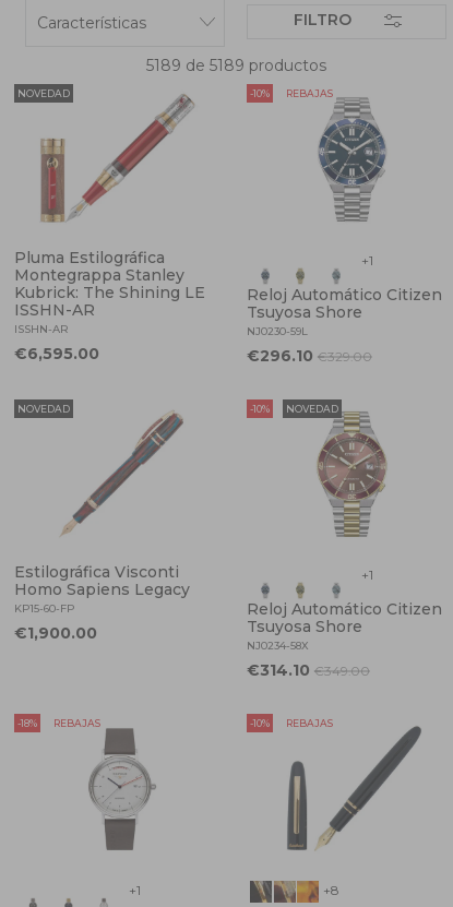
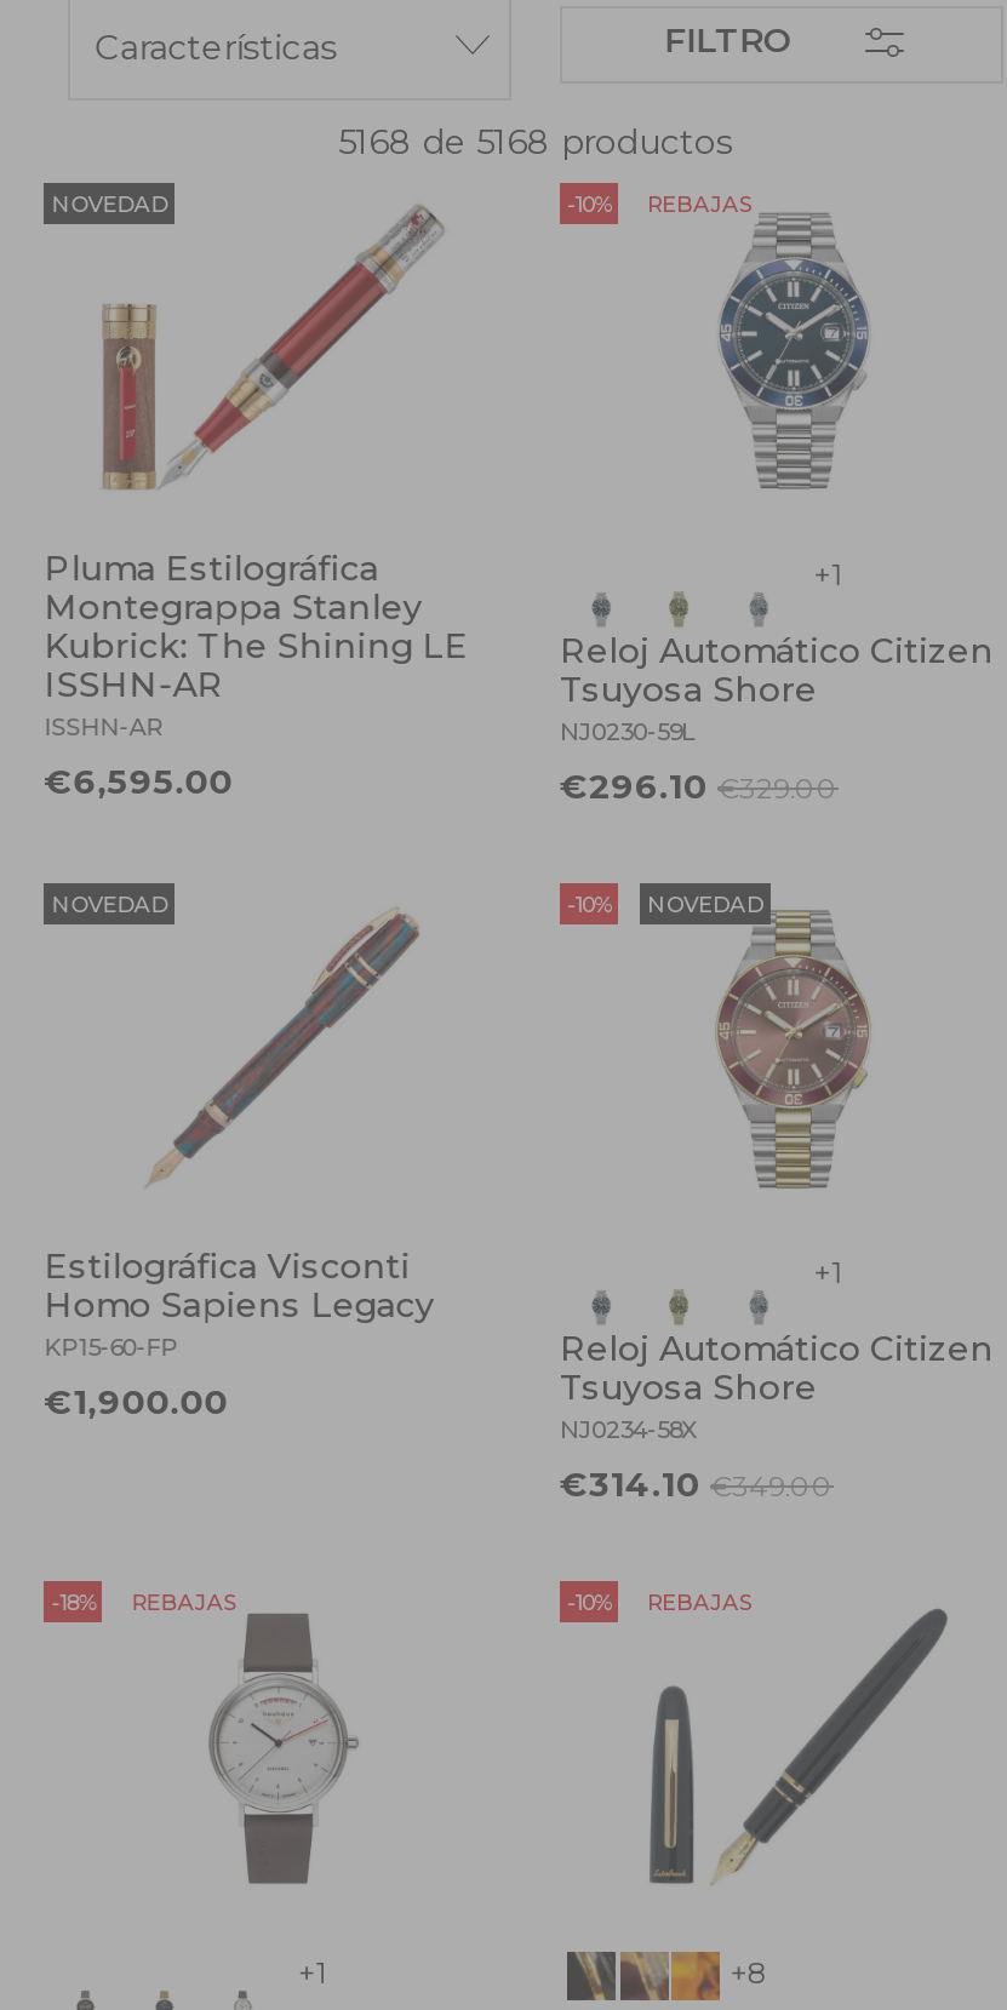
- 5189 de 5189 productos
+ 5168 de 5168 productos
